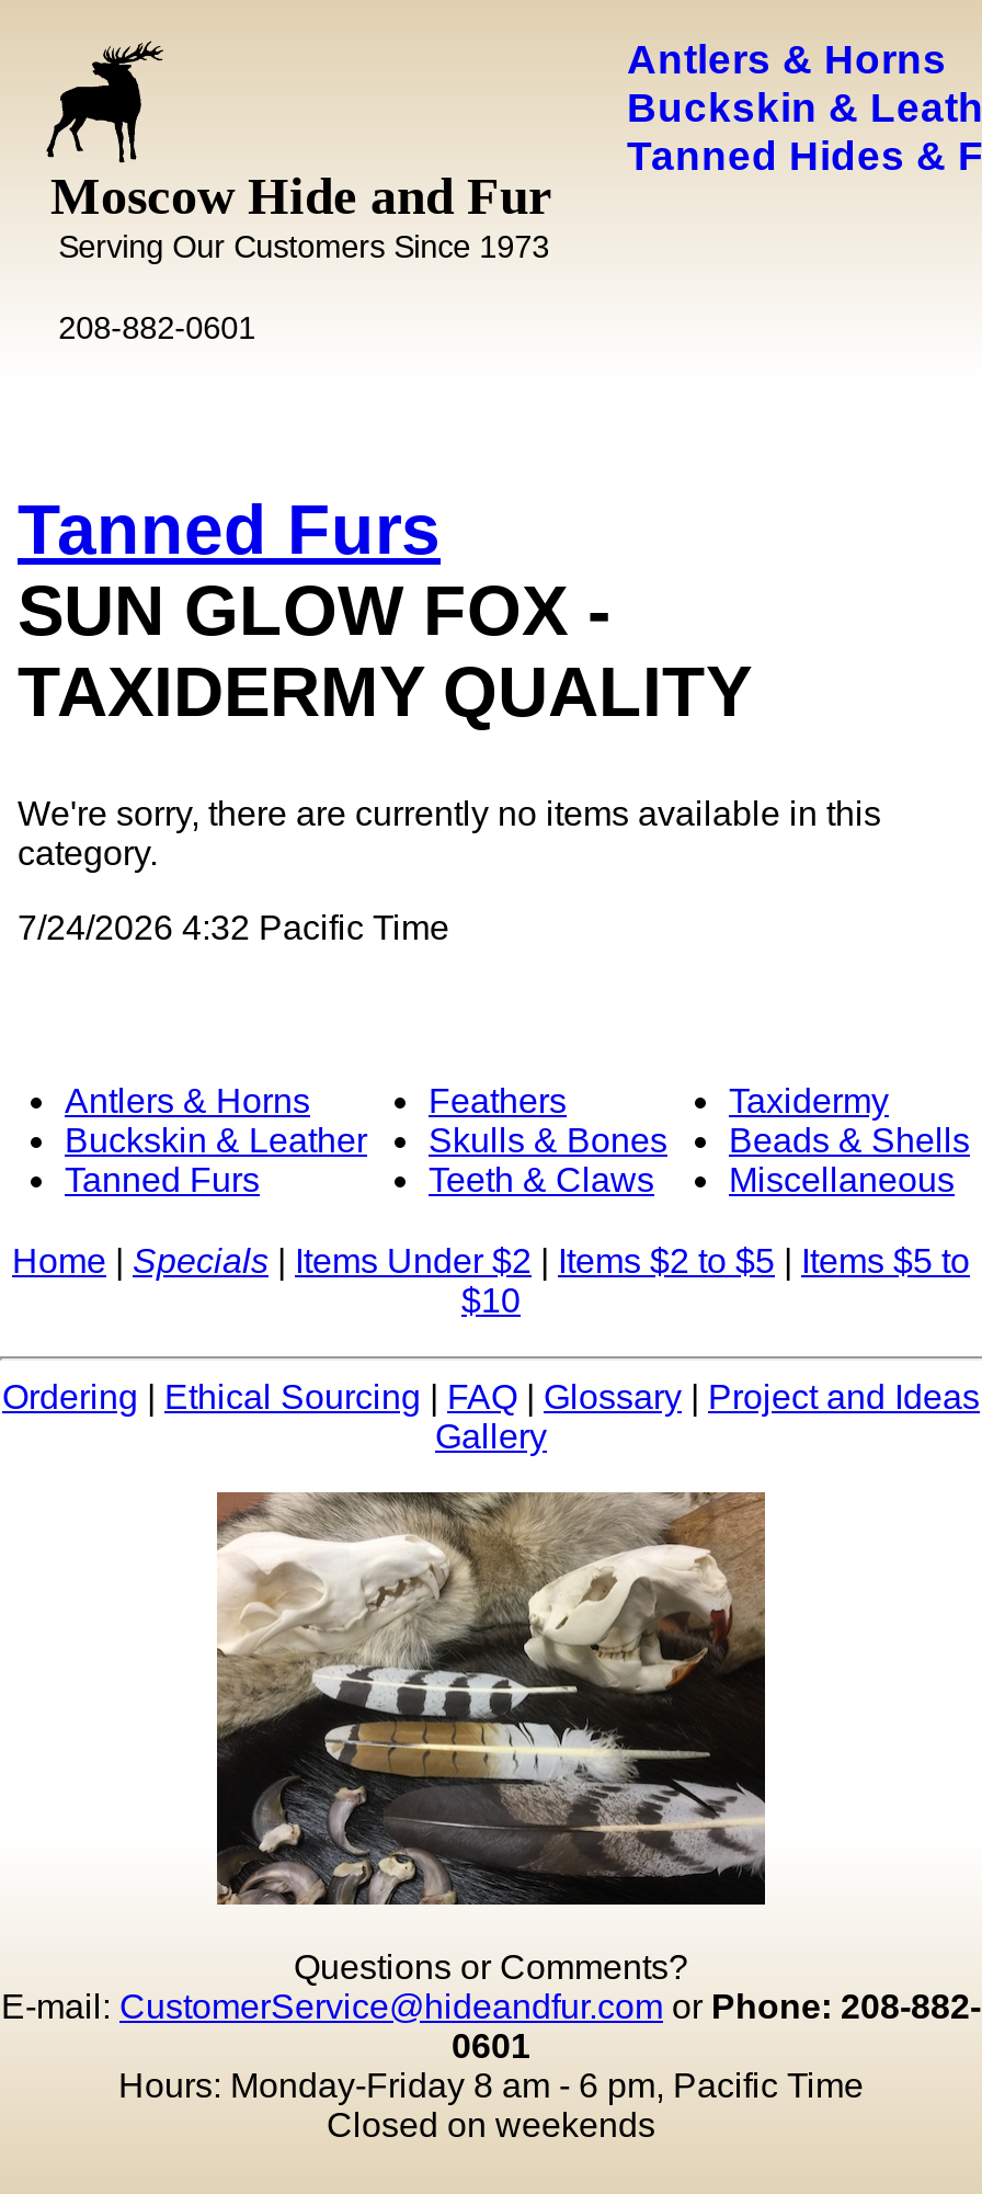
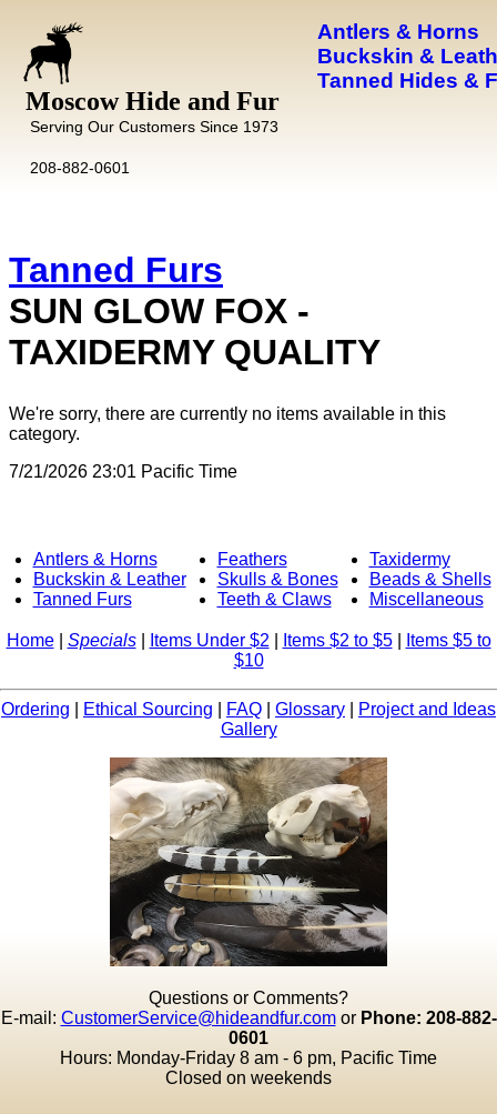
- 7/24/2026 4:32 Pacific Time
+ 7/21/2026 23:01 Pacific Time
